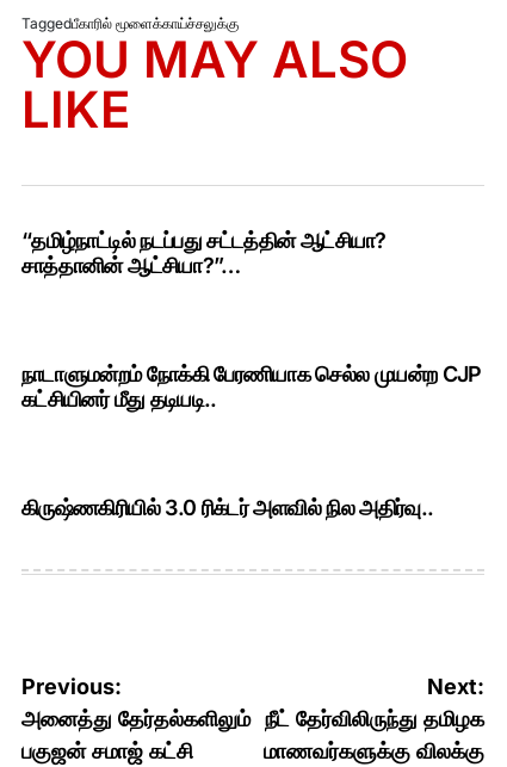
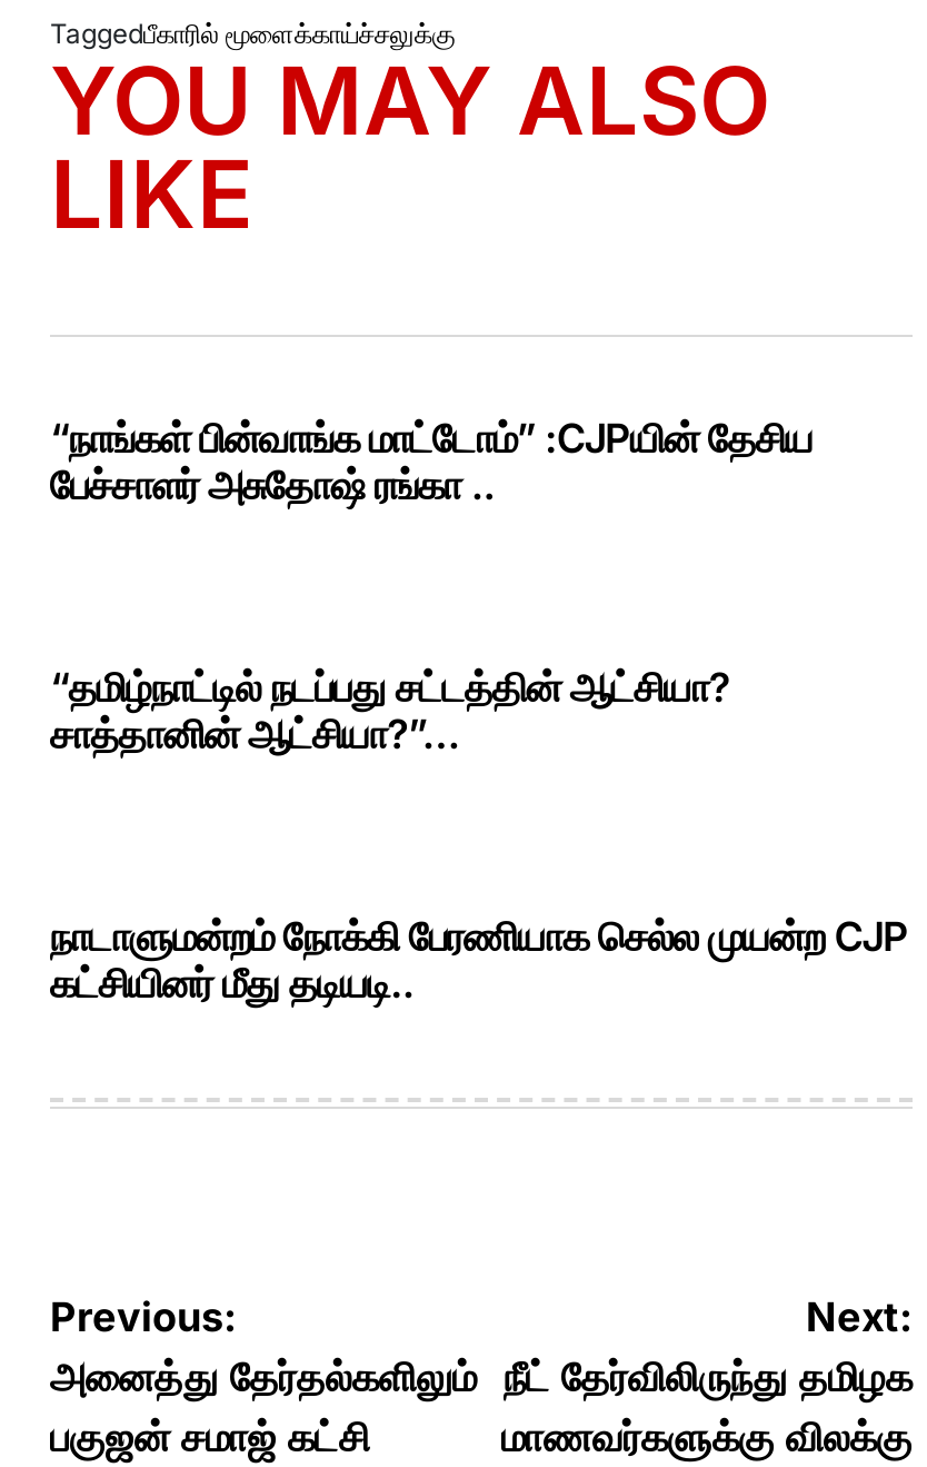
+ “நாங்கள் பின்வாங்க மாட்டோம்” :CJPயின் தேசிய
+ பேச்சாளர் அசுதோஷ் ரங்கா ..

moved down: “தமிழ்நாட்டில் நடப்பது சட்டத்தின் ஆட்சியா? | சாத்தானின் ஆட்சியா?”… | நாடாளுமன்றம் நோக்கி பேரணியாக செல்ல முயன்ற CJP

- கிருஷ்ணகிரியில் 3.0 ரிக்டர் அளவில் நில அதிர்வு..
